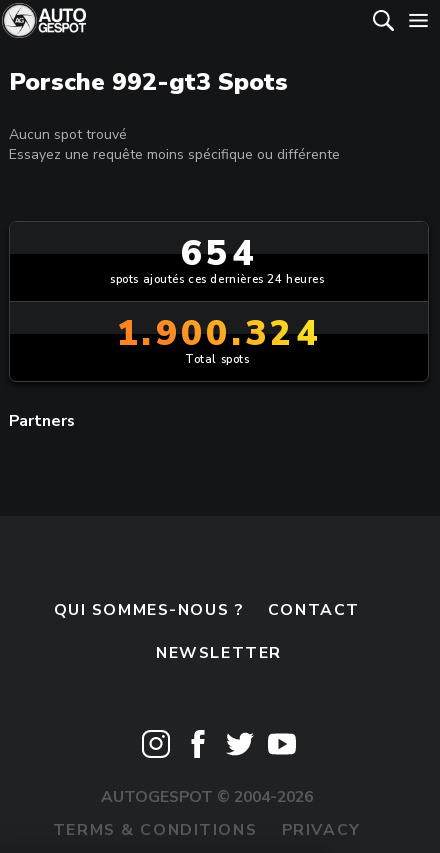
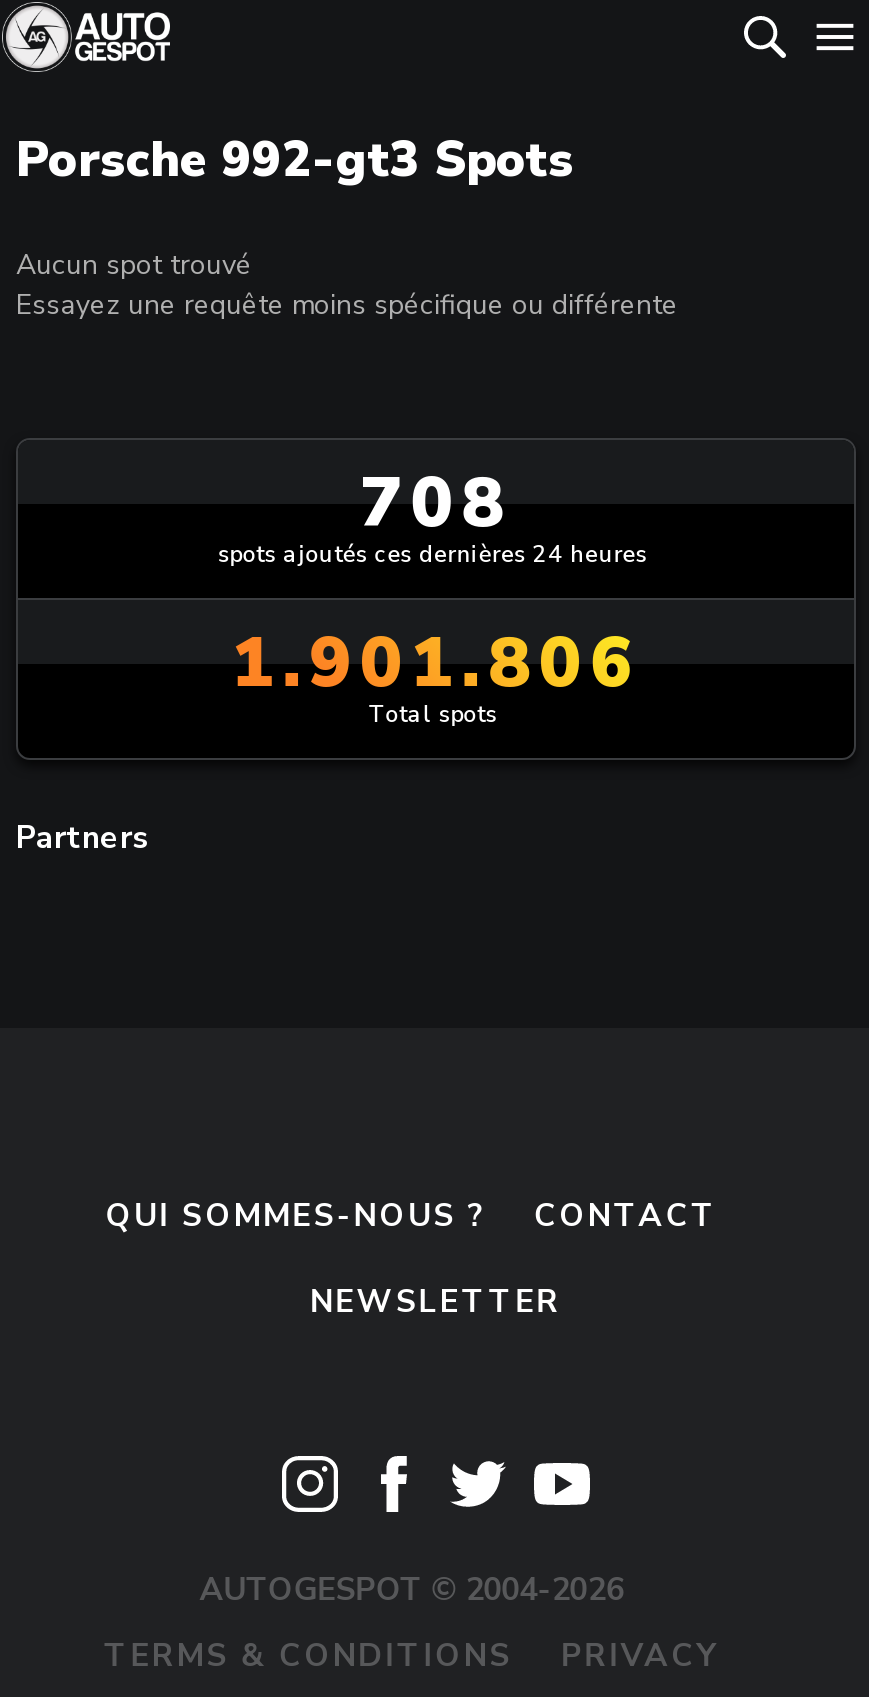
- 654
+ 708

- 1.900.324
+ 1.901.806
